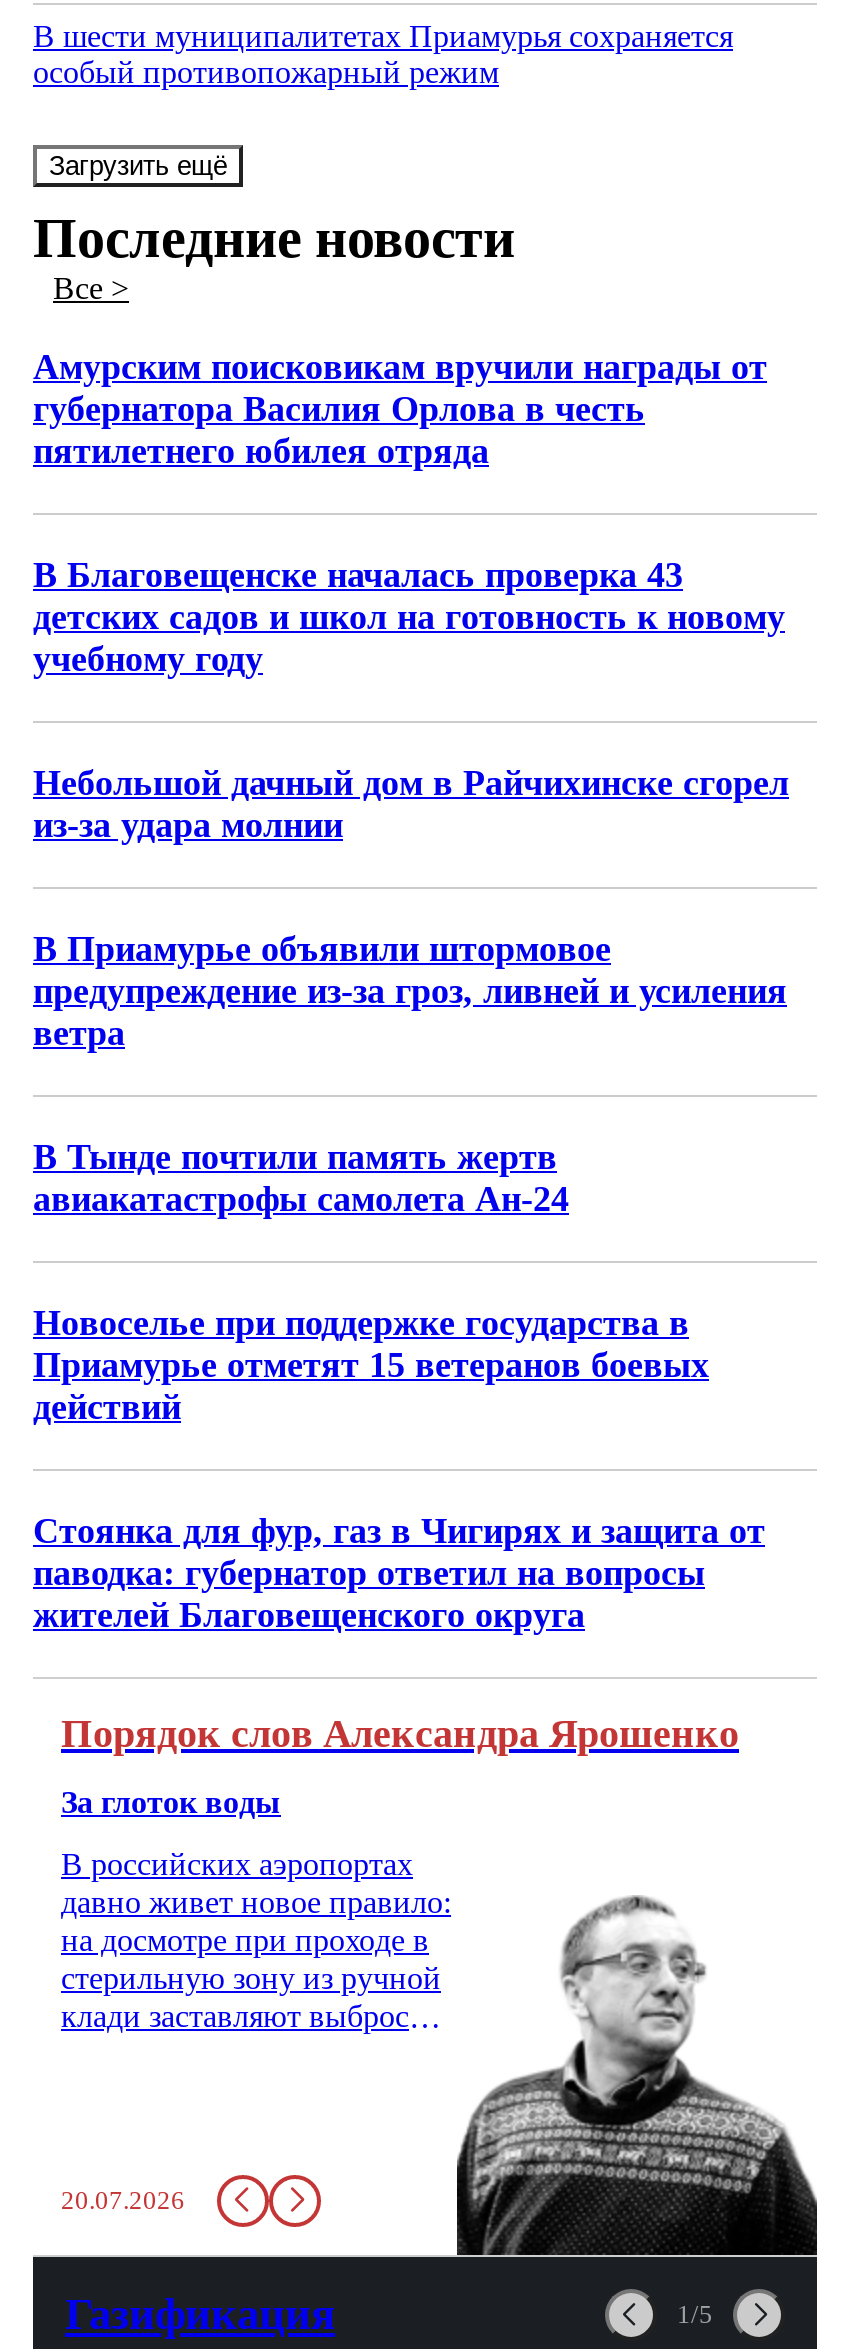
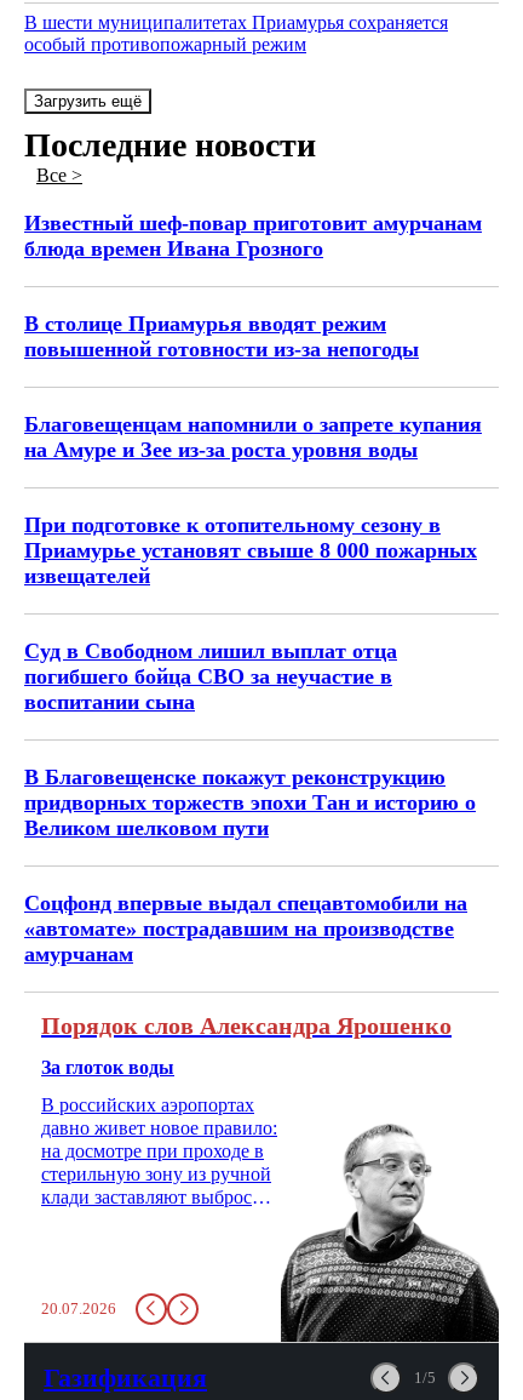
- Амурским поисковикам вручили награды от
- губернатора Василия Орлова в честь
- пятилетнего юбилея отряда
+ Известный шеф-повар приготовит амурчанам
+ блюда времен Ивана Грозного

- В Благовещенске началась проверка 43
- детских садов и школ на готовность к новому
- учебному году
+ В столице Приамурья вводят режим
+ повышенной готовности из-за непогоды

- Небольшой дачный дом в Райчихинске сгорел
- из-за удара молнии
+ Благовещенцам напомнили о запрете купания
+ на Амуре и Зее из-за роста уровня воды

- В Приамурье объявили штормовое
- предупреждение из-за гроз, ливней и усиления
- ветра
+ При подготовке к отопительному сезону в
+ Приамурье установят свыше 8 000 пожарных
+ извещателей

- В Тынде почтили память жертв
- авиакатастрофы самолета Ан-24
+ Суд в Свободном лишил выплат отца
+ погибшего бойца СВО за неучастие в
+ воспитании сына

- Новоселье при поддержке государства в
- Приамурье отметят 15 ветеранов боевых
- действий
+ В Благовещенске покажут реконструкцию
+ придворных торжеств эпохи Тан и историю о
+ Великом шелковом пути

- Стоянка для фур, газ в Чигирях и защита от
- паводка: губернатор ответил на вопросы
- жителей Благовещенского округа
+ Соцфонд впервые выдал спецавтомобили на
+ «автомате» пострадавшим на производстве
+ амурчанам
